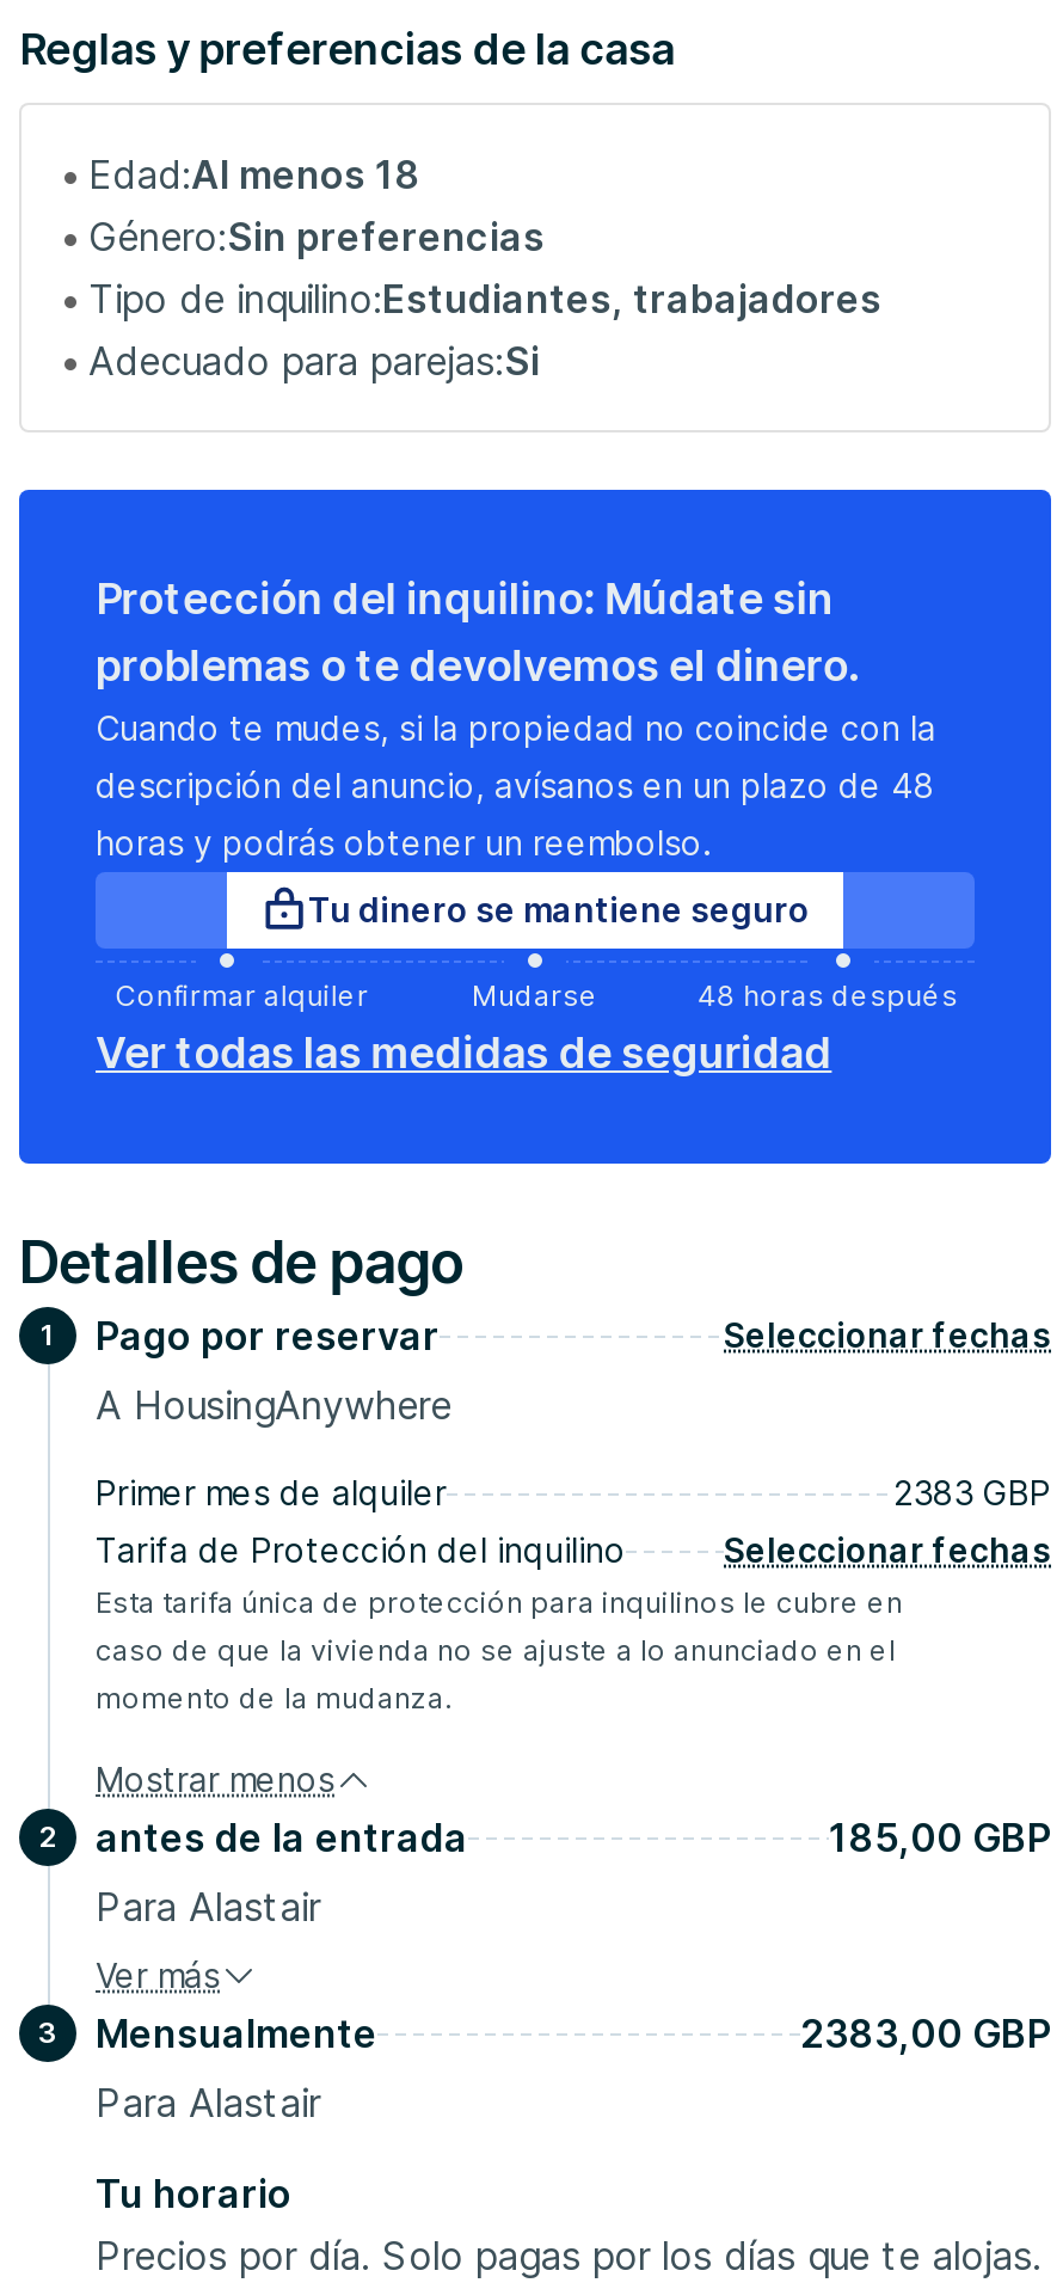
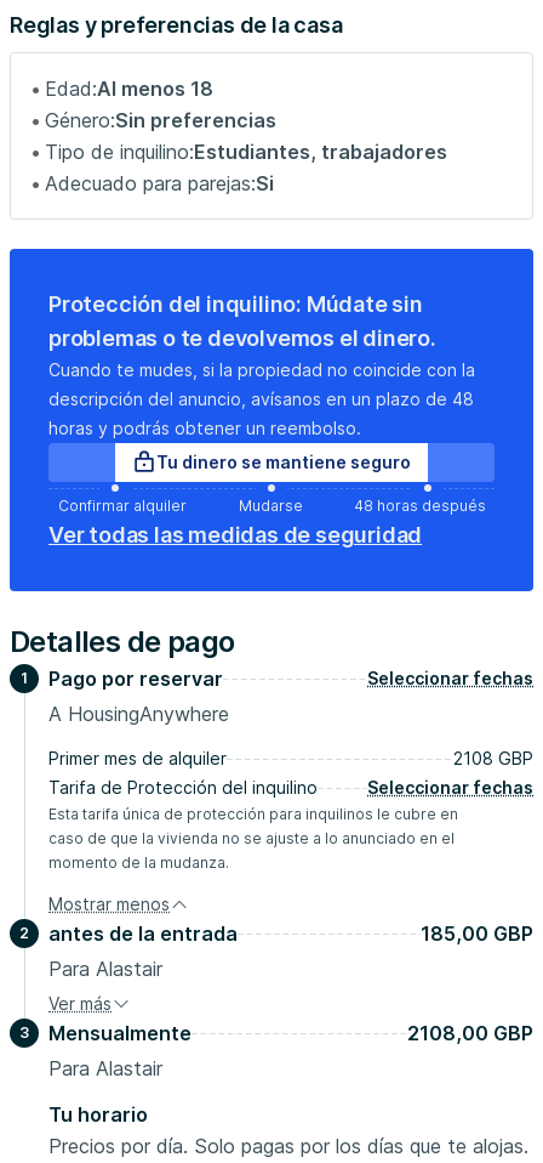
- 2383 GBP
+ 2108 GBP

- 2383,00 GBP
+ 2108,00 GBP
